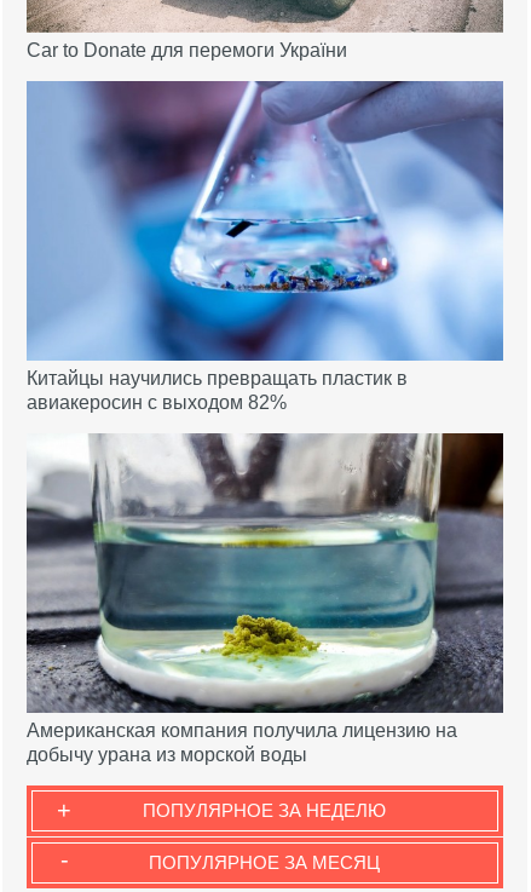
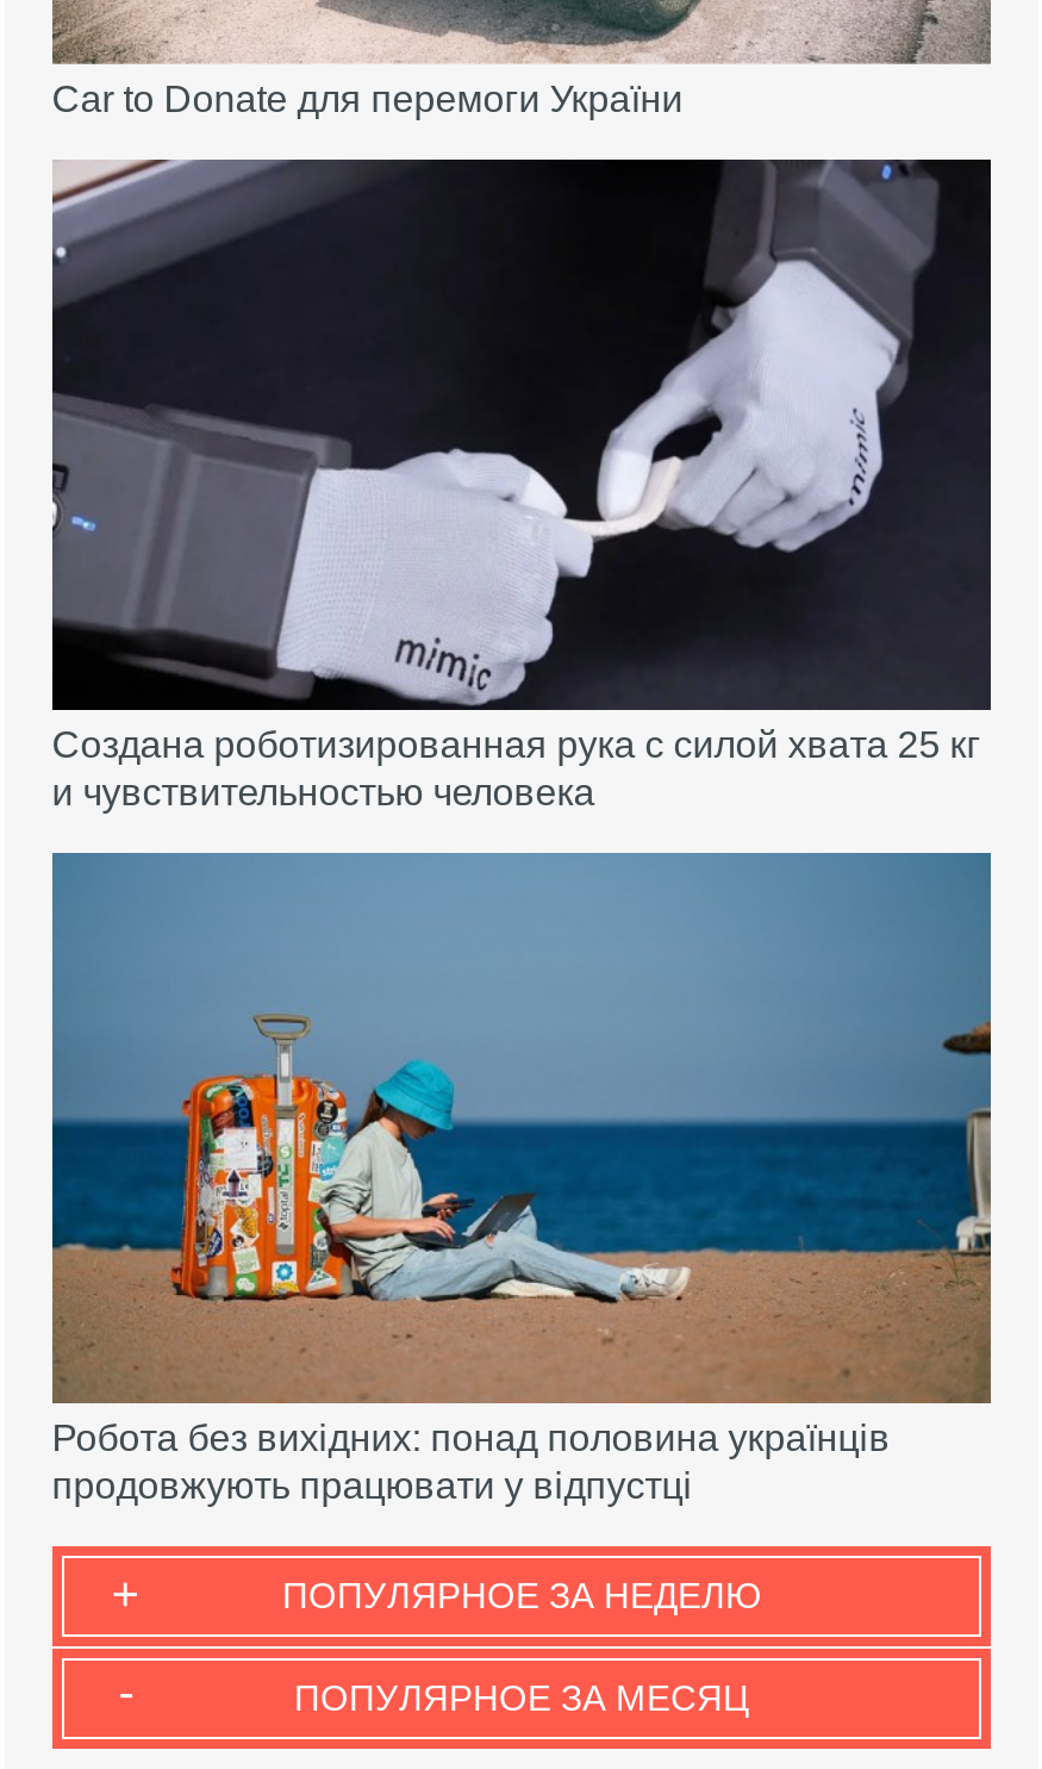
- [image]
- Китайцы научились превращать пластик в
- авиакеросин с выходом 82%
+ [image]
+ Создана роботизированная рука с силой хвата 25 кг
+ и чувствительностью человека

- [image]
- Американская компания получила лицензию на
- добычу урана из морской воды
+ [image]
+ Робота без вихідних: понад половина українців
+ продовжують працювати у відпустці
